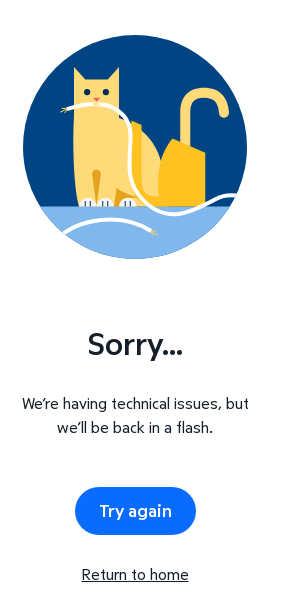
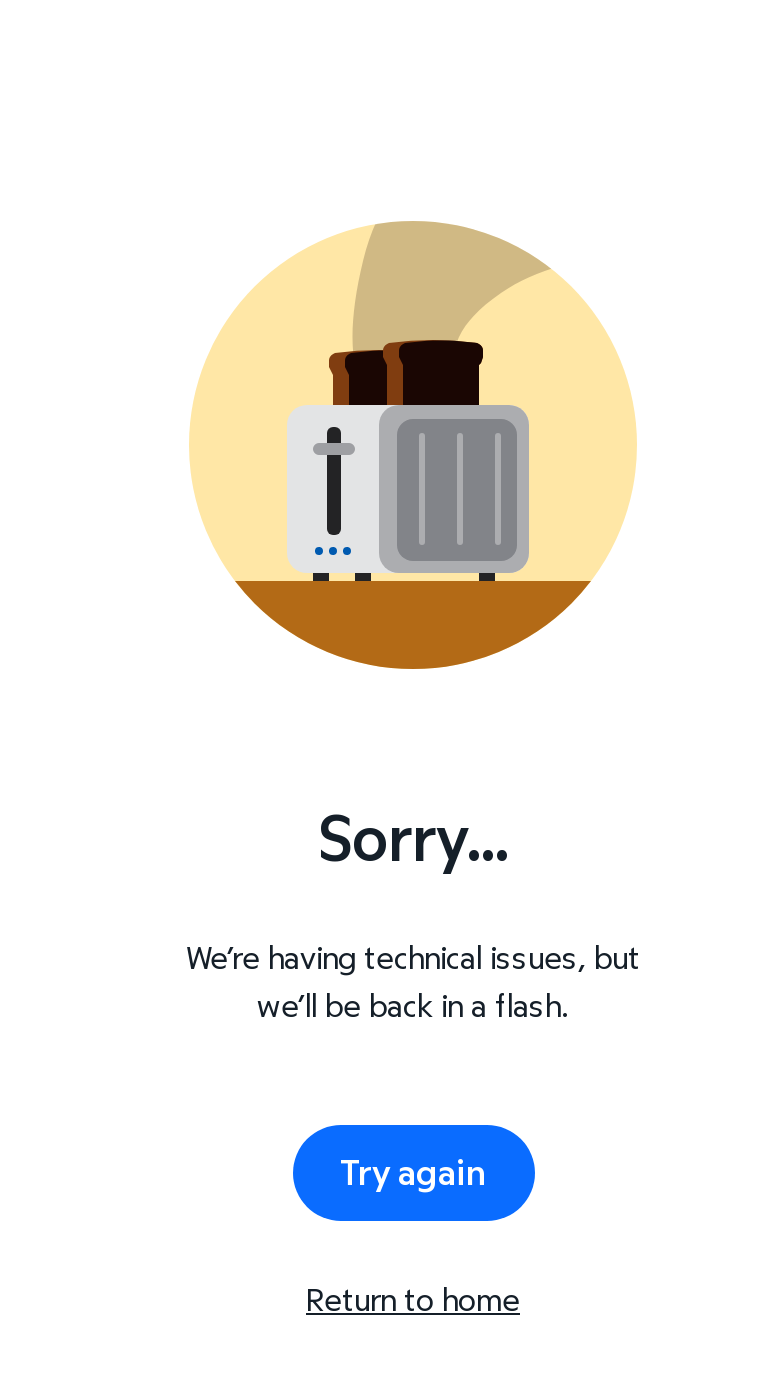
- [image]
+ [image]
